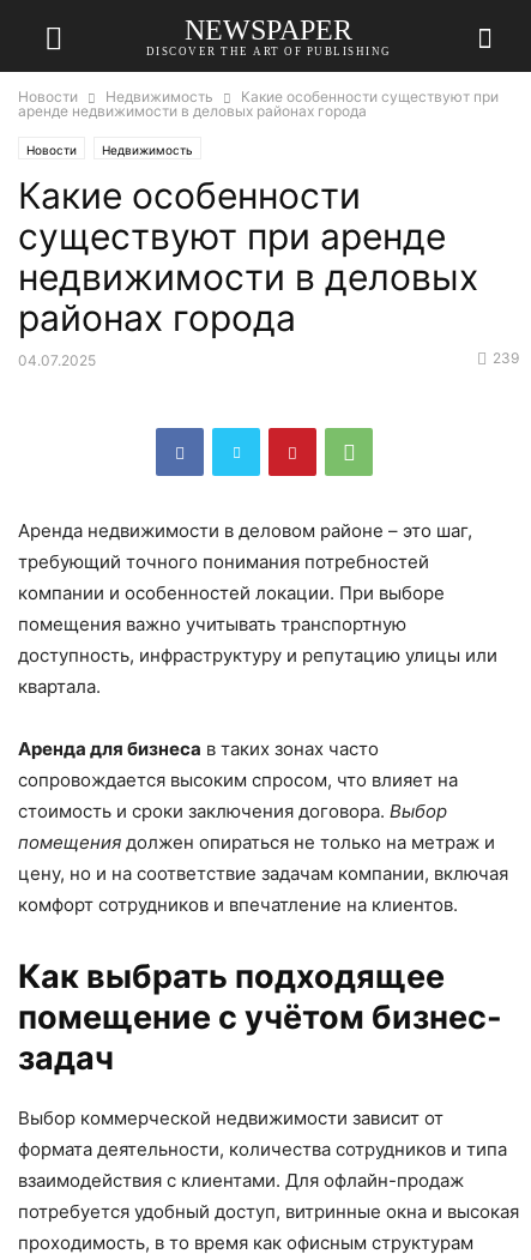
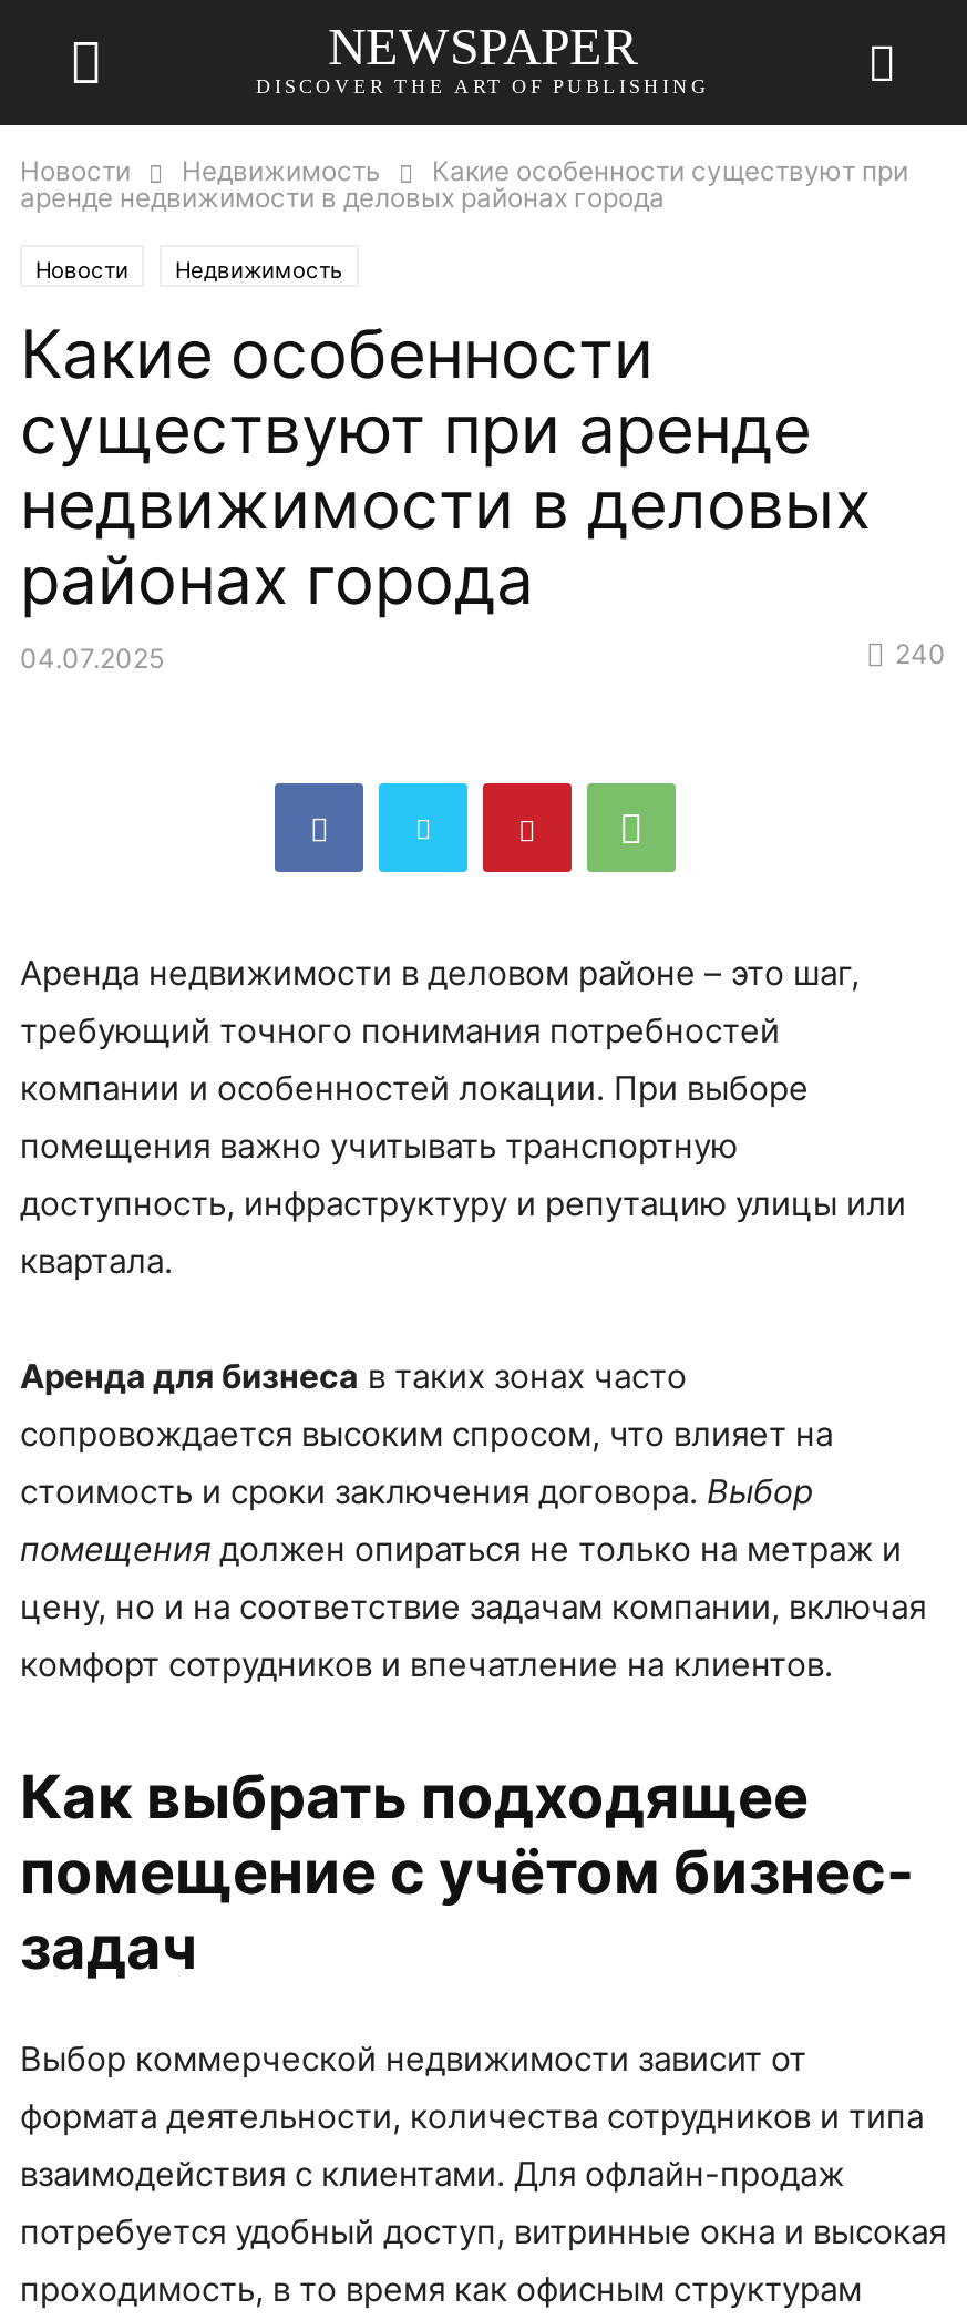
- 239
+ 240
